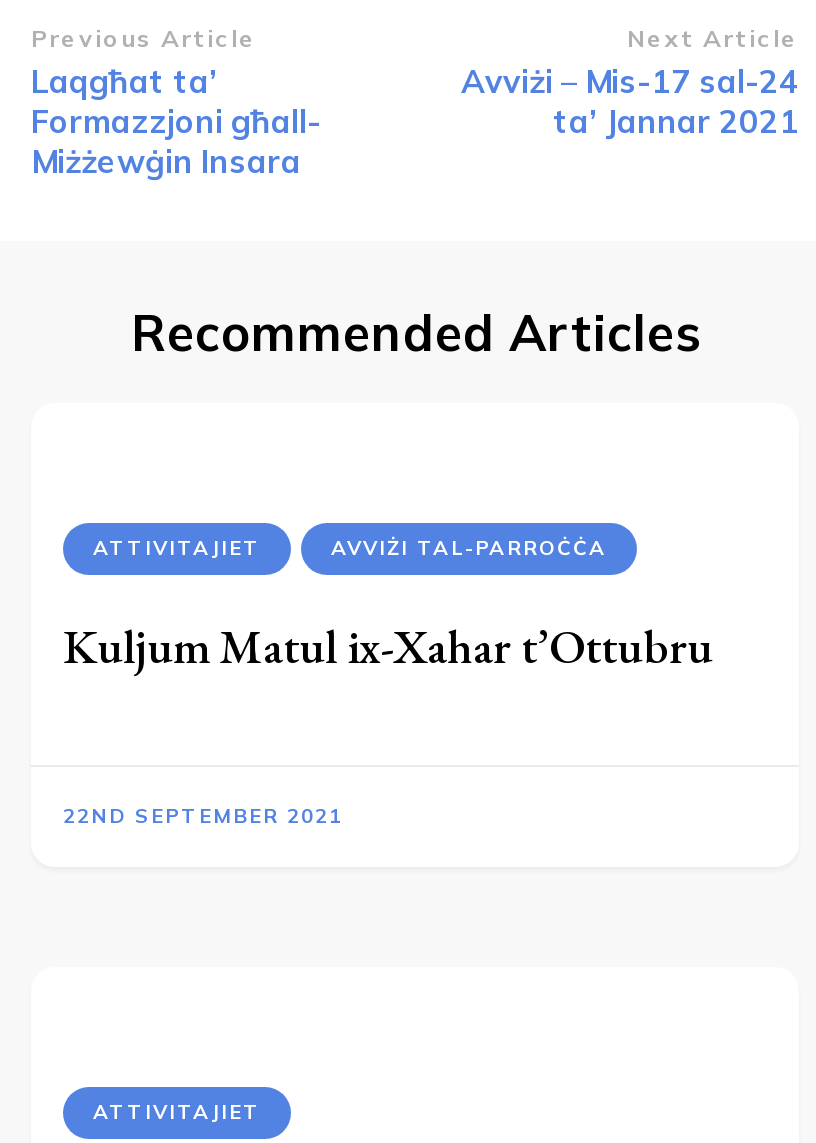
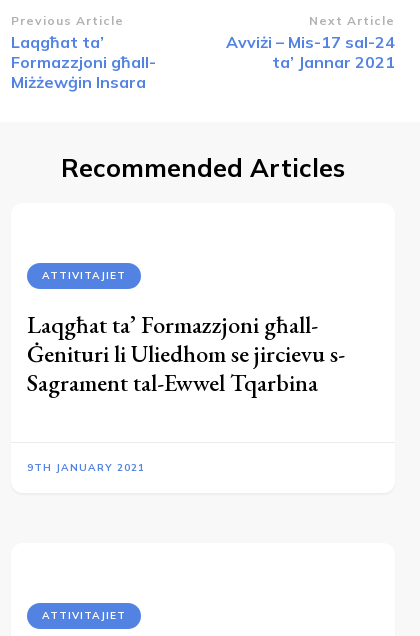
- AVVIŻI TAL-PARROĊĊA
- Kuljum Matul ix-Xahar t’Ottubru
- 22ND SEPTEMBER 2021
+ Laqgħat ta’ Formazzjoni għall-
+ Ġenituri li Uliedhom se jircievu s-
+ Sagrament tal-Ewwel Tqarbina
+ 9TH JANUARY 2021
